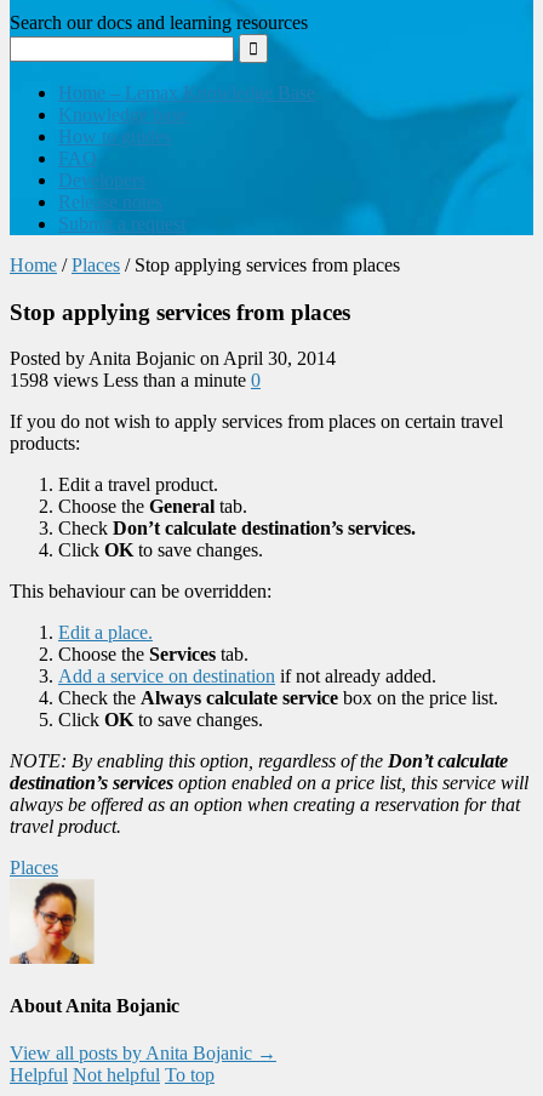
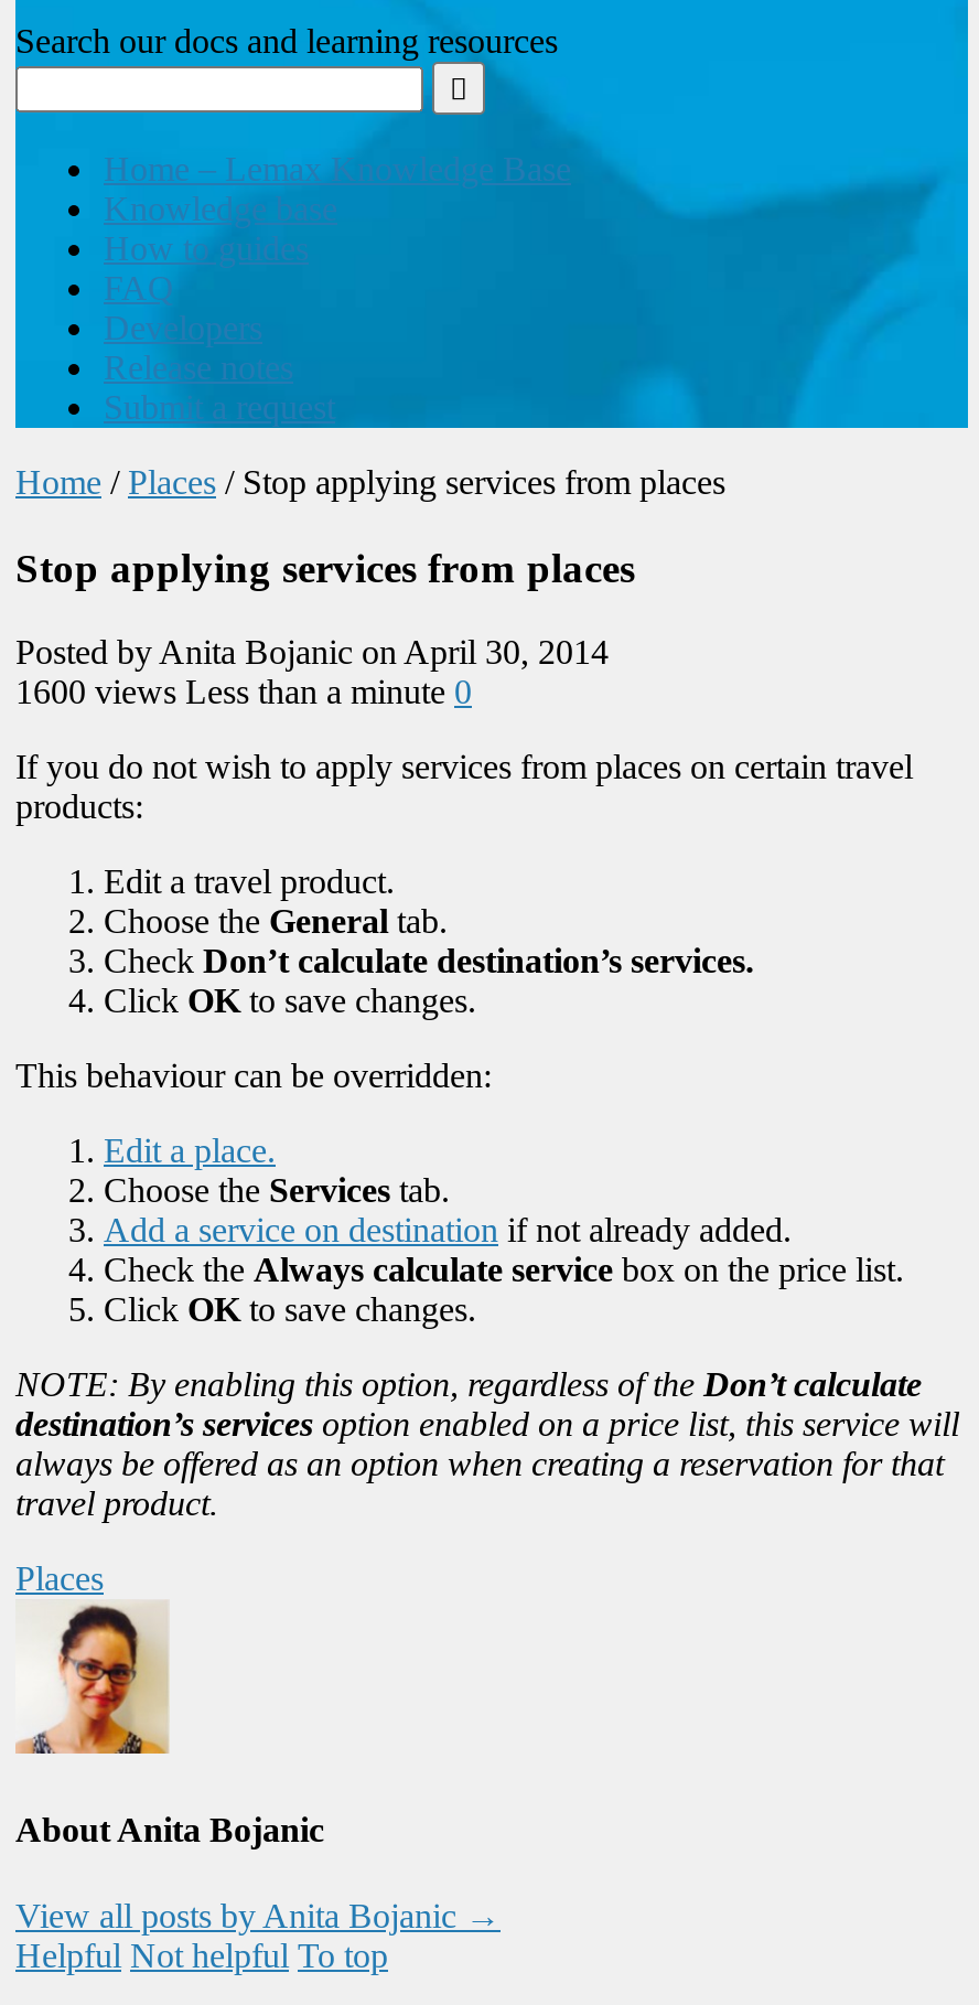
- 1598 views Less than a minute 0
+ 1600 views Less than a minute 0
